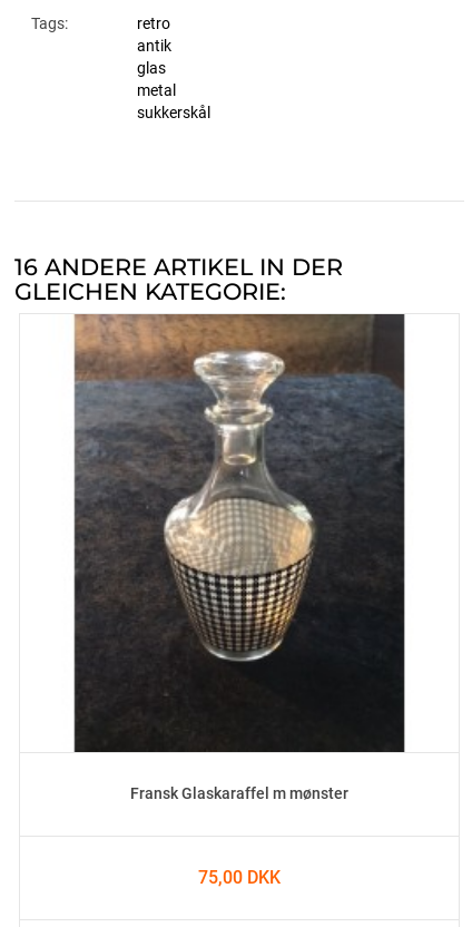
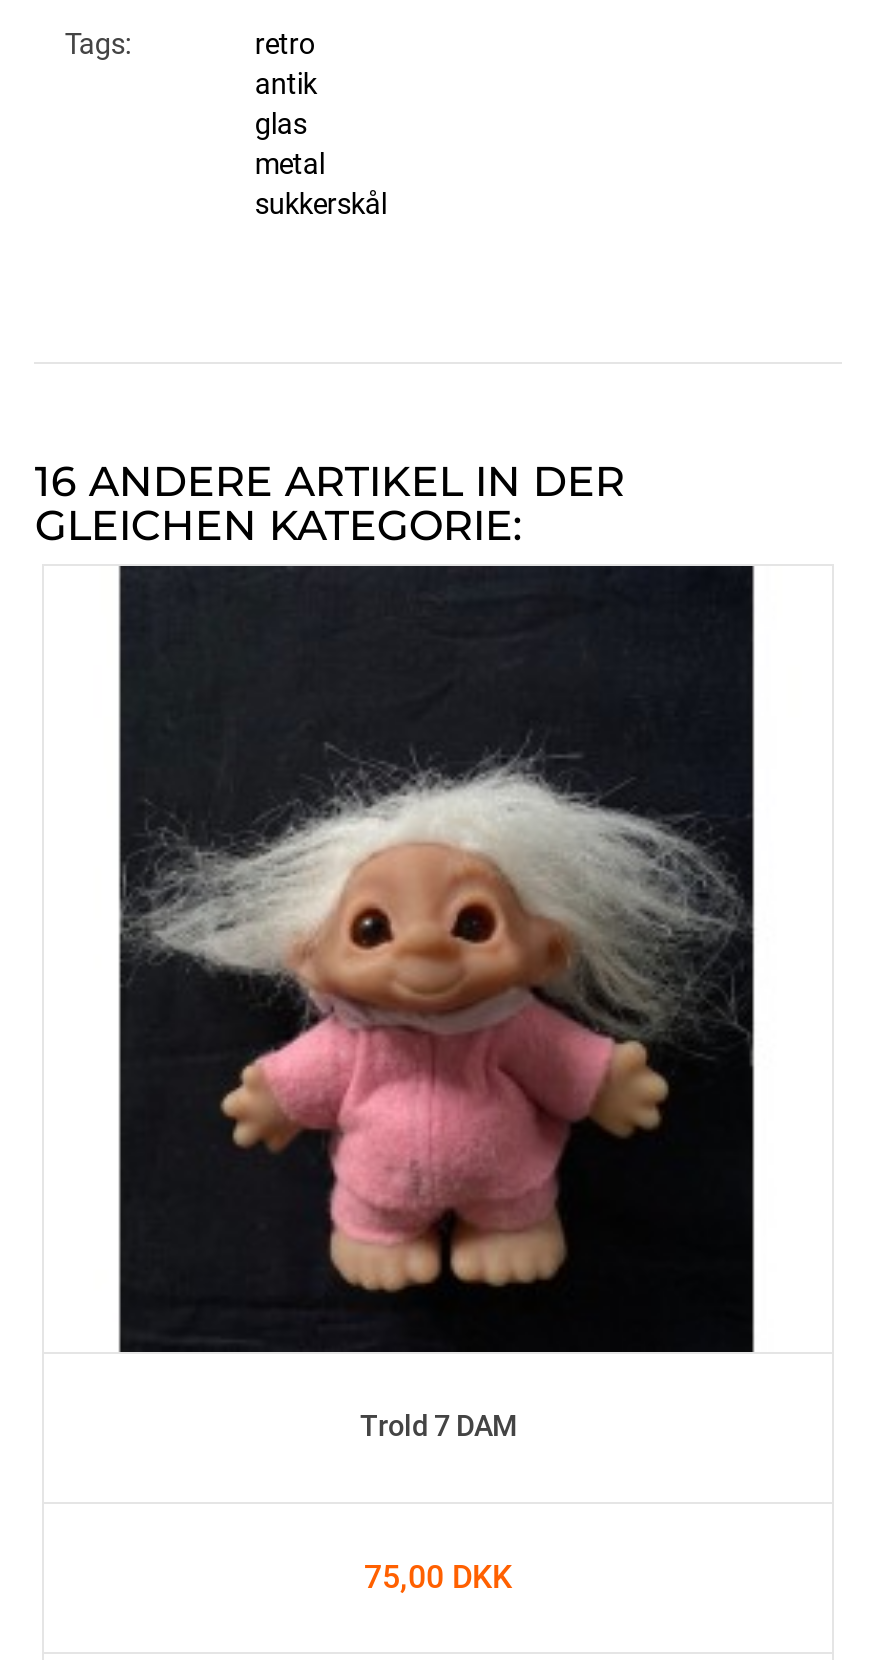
- [image]
- Fransk Glaskaraffel m mønster
+ [image]
+ Trold 7 DAM
